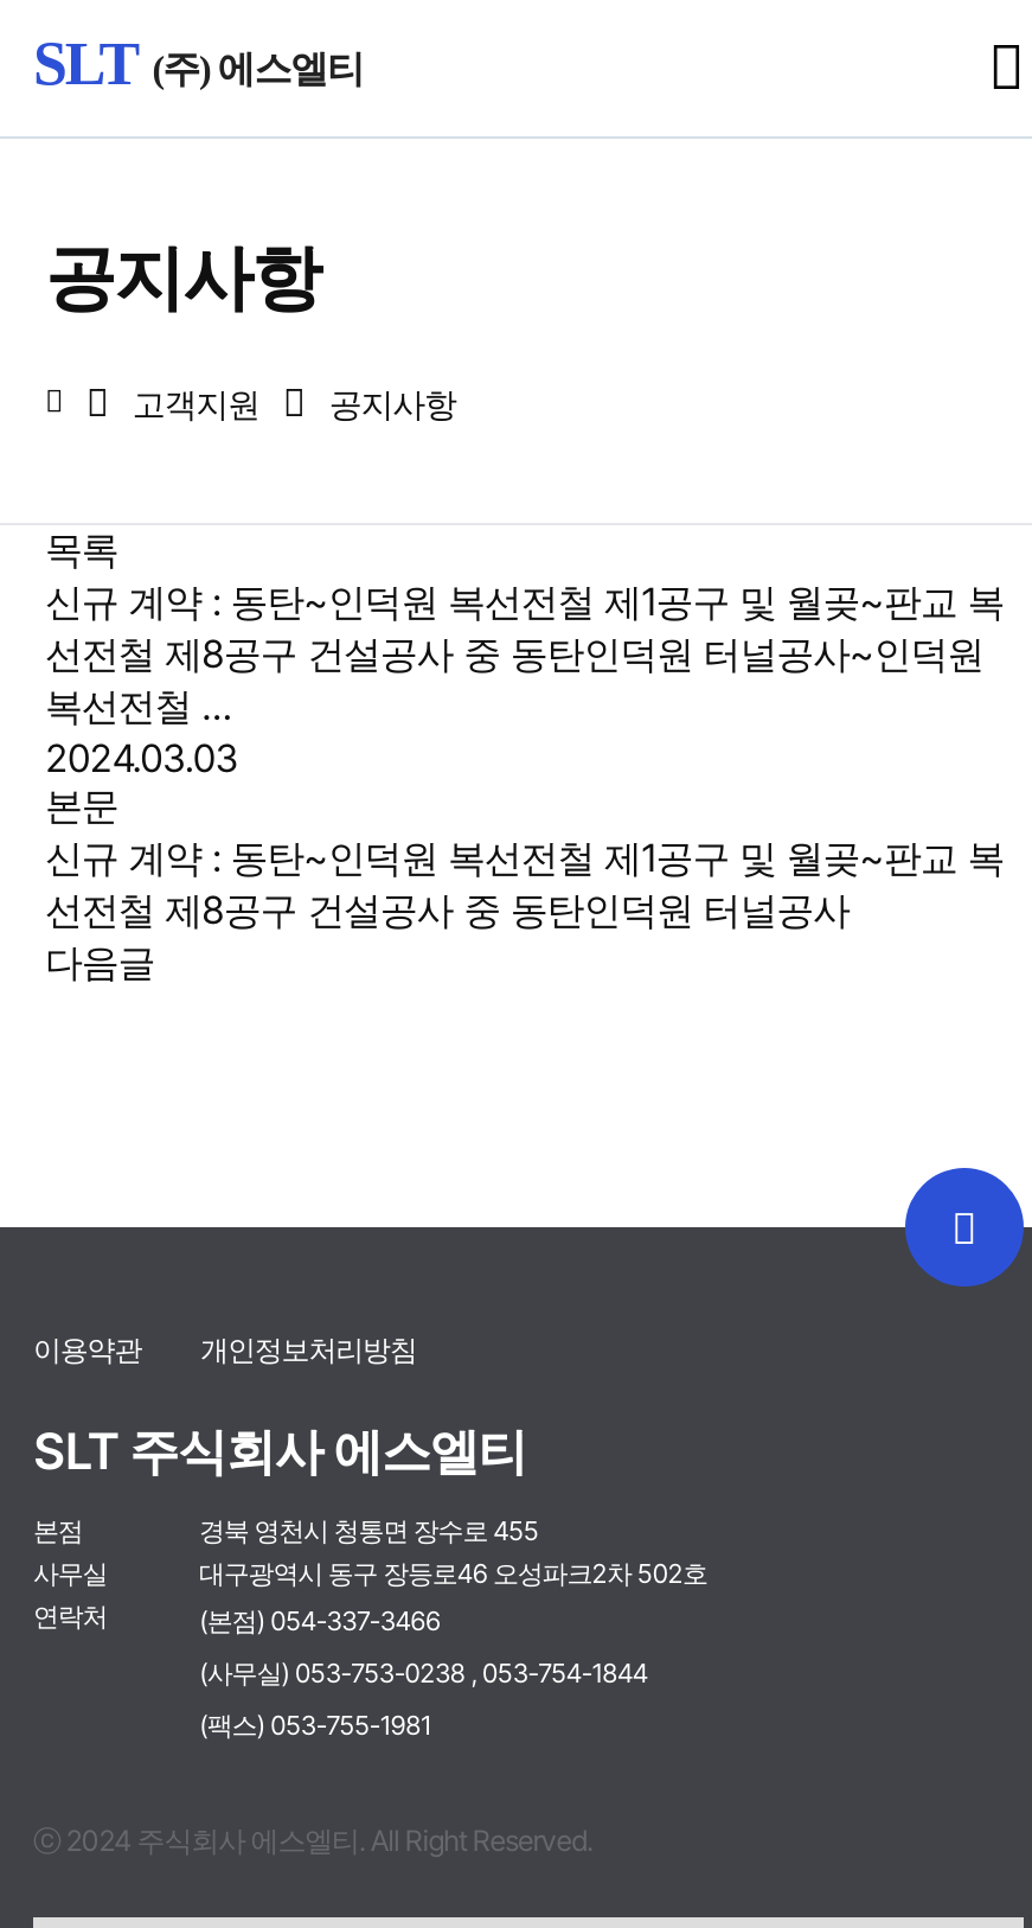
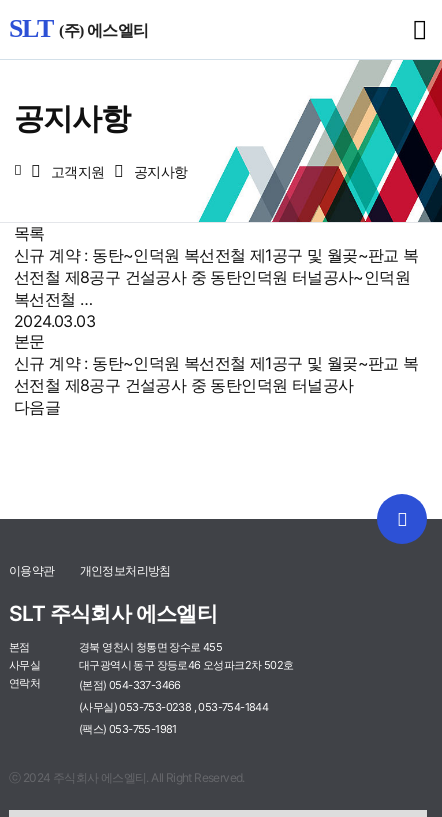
+ [image]
